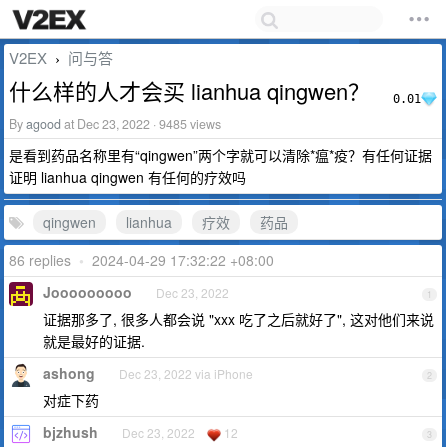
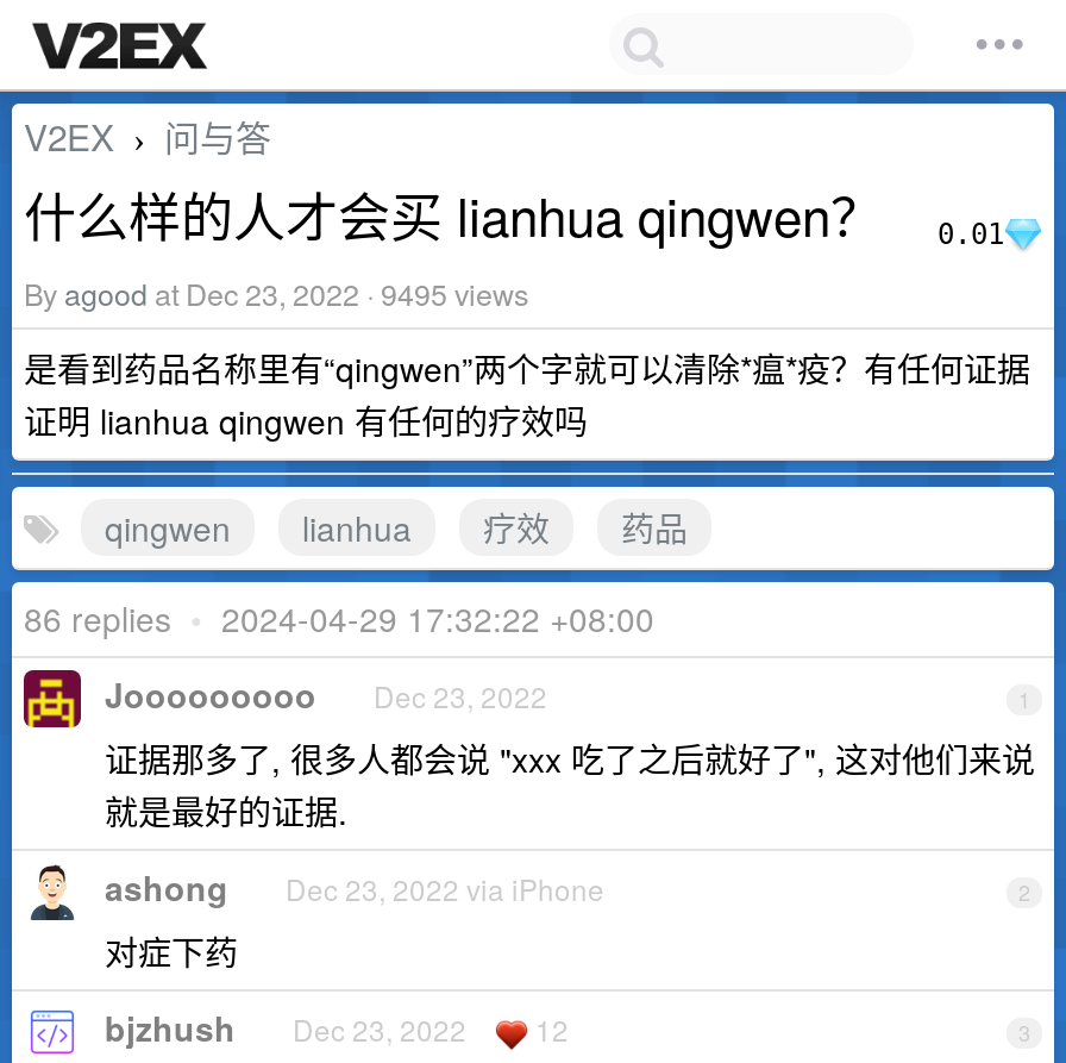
- By agood at Dec 23, 2022 · 9485 views
+ By agood at Dec 23, 2022 · 9495 views
